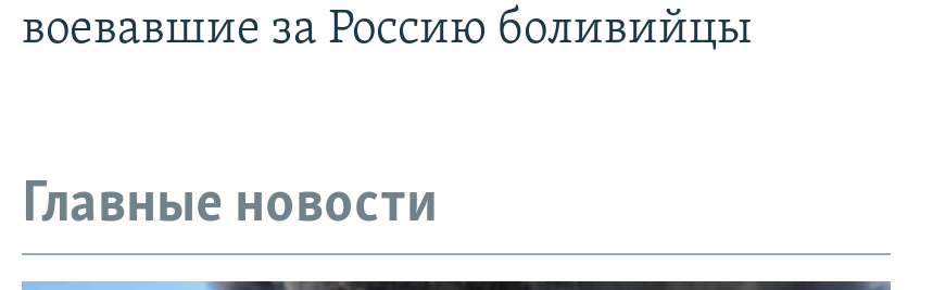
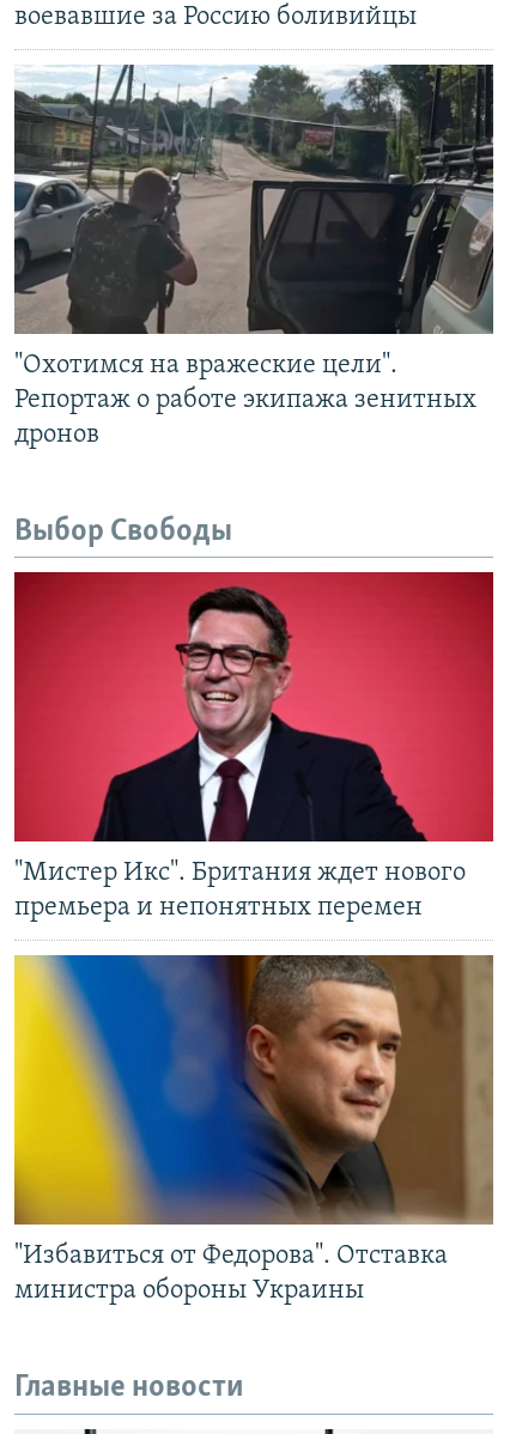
+ [image]
+ "Охотимся на вражеские цели".
+ Репортаж о работе экипажа зенитных
+ дронов
+ Выбор Свободы

+ [image]
+ "Мистер Икс". Британия ждет нового
+ премьера и непонятных перемен

+ [image]
+ "Избавиться от Федорова". Отставка
+ министра обороны Украины
